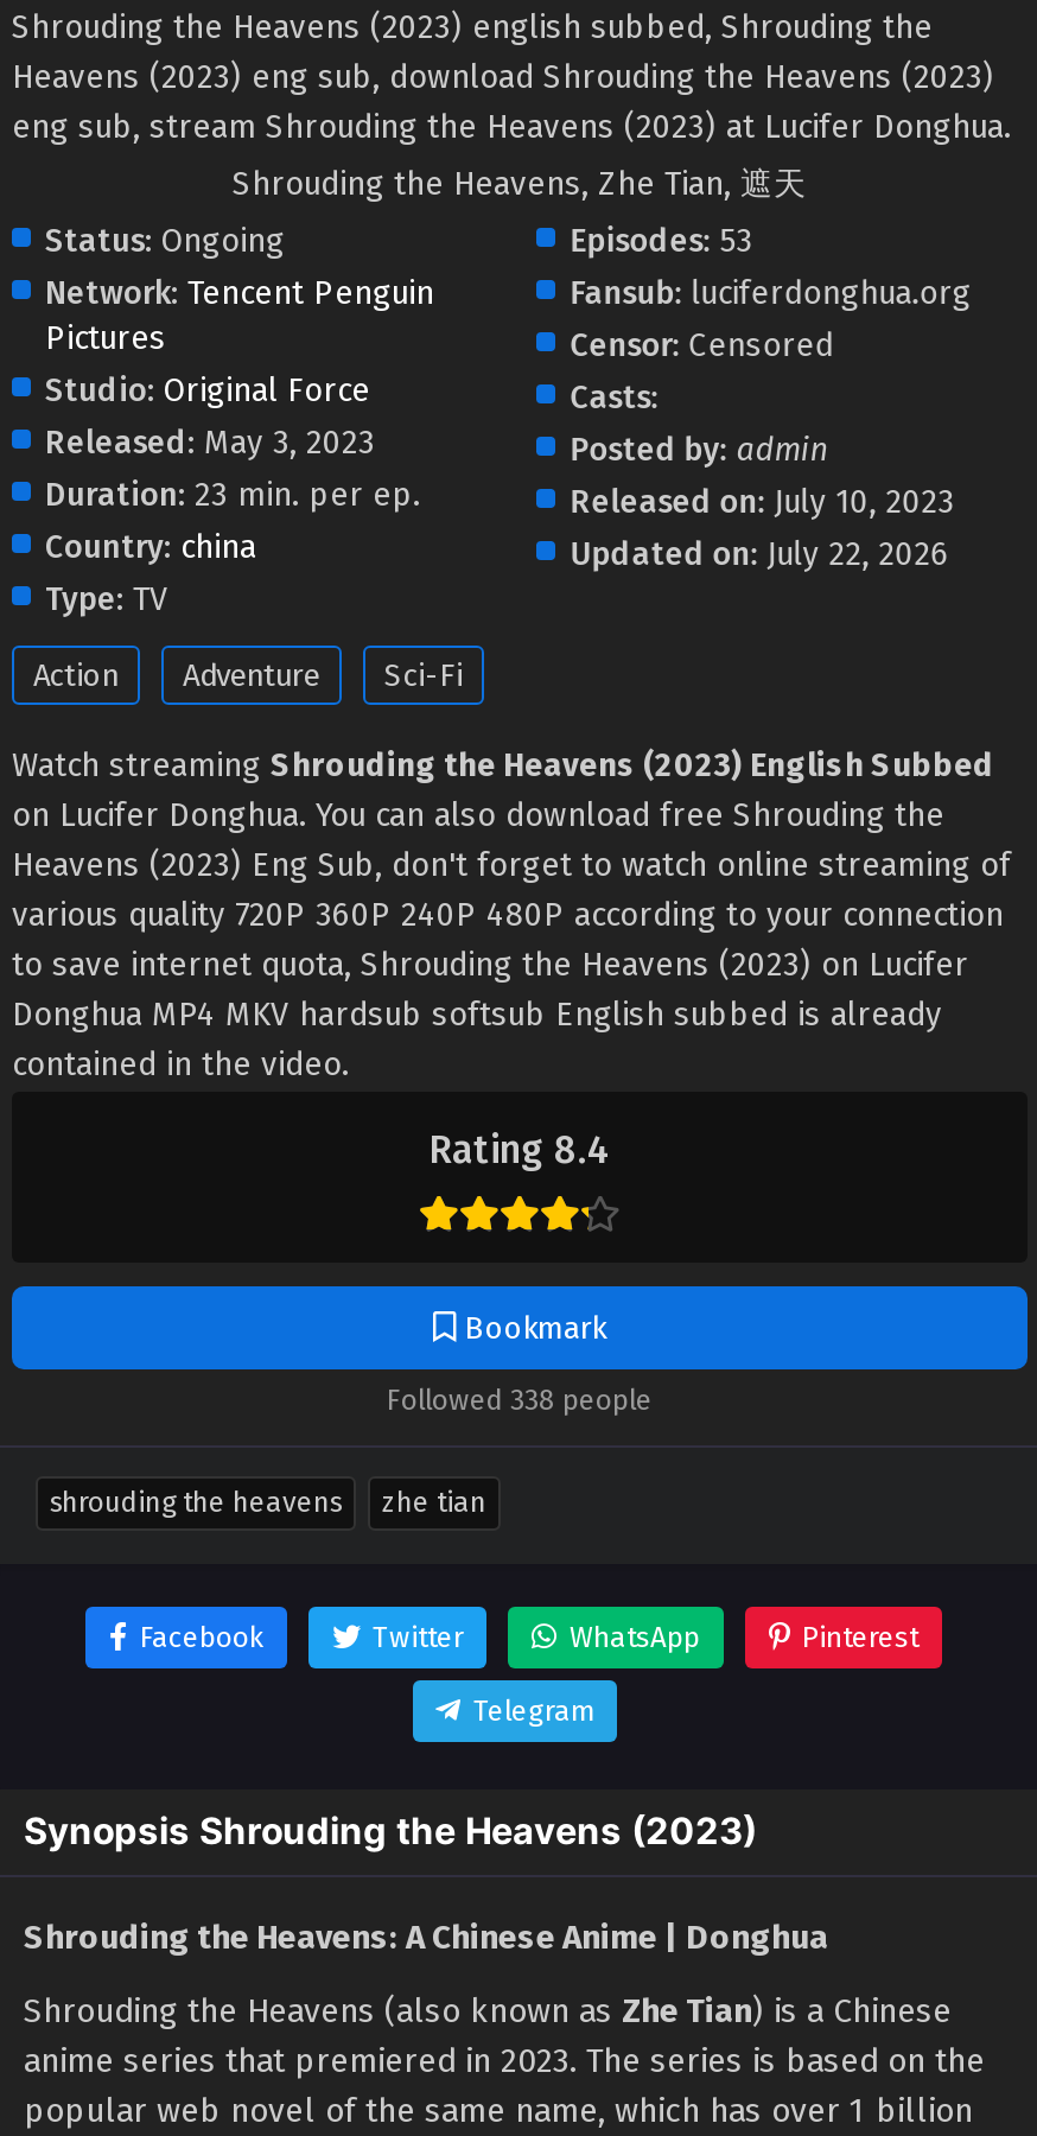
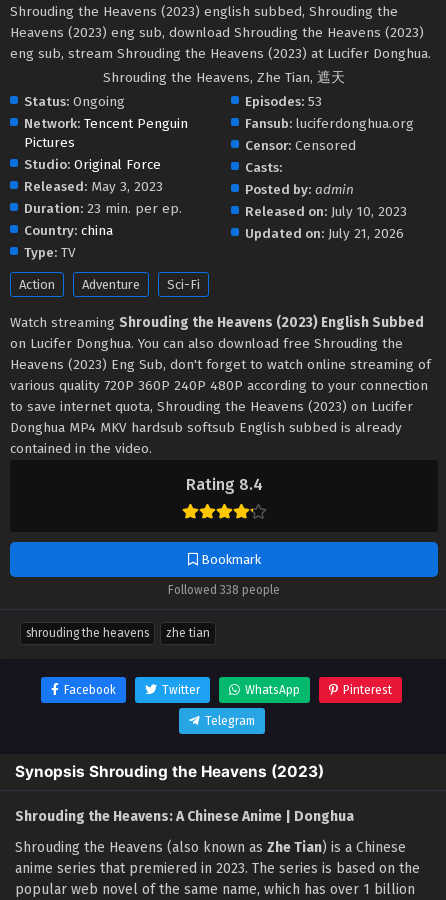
- Updated on: July 22, 2026
+ Updated on: July 21, 2026
